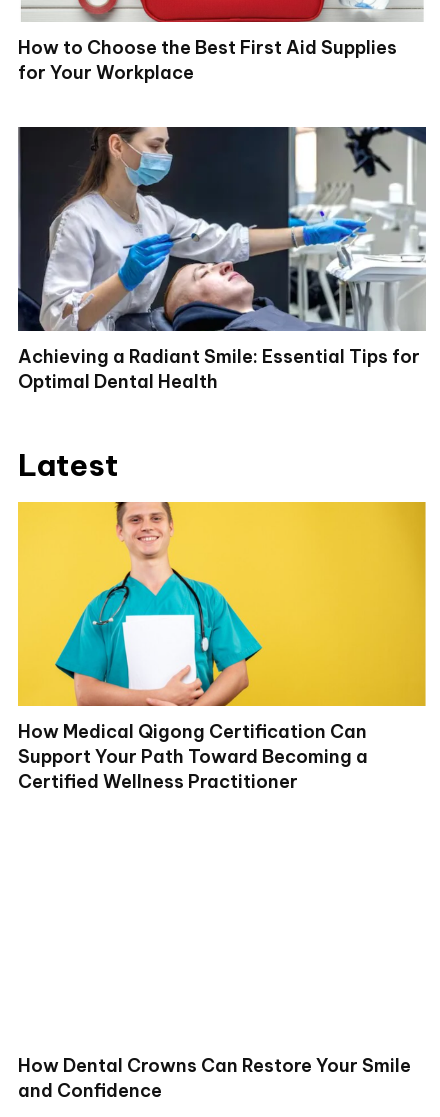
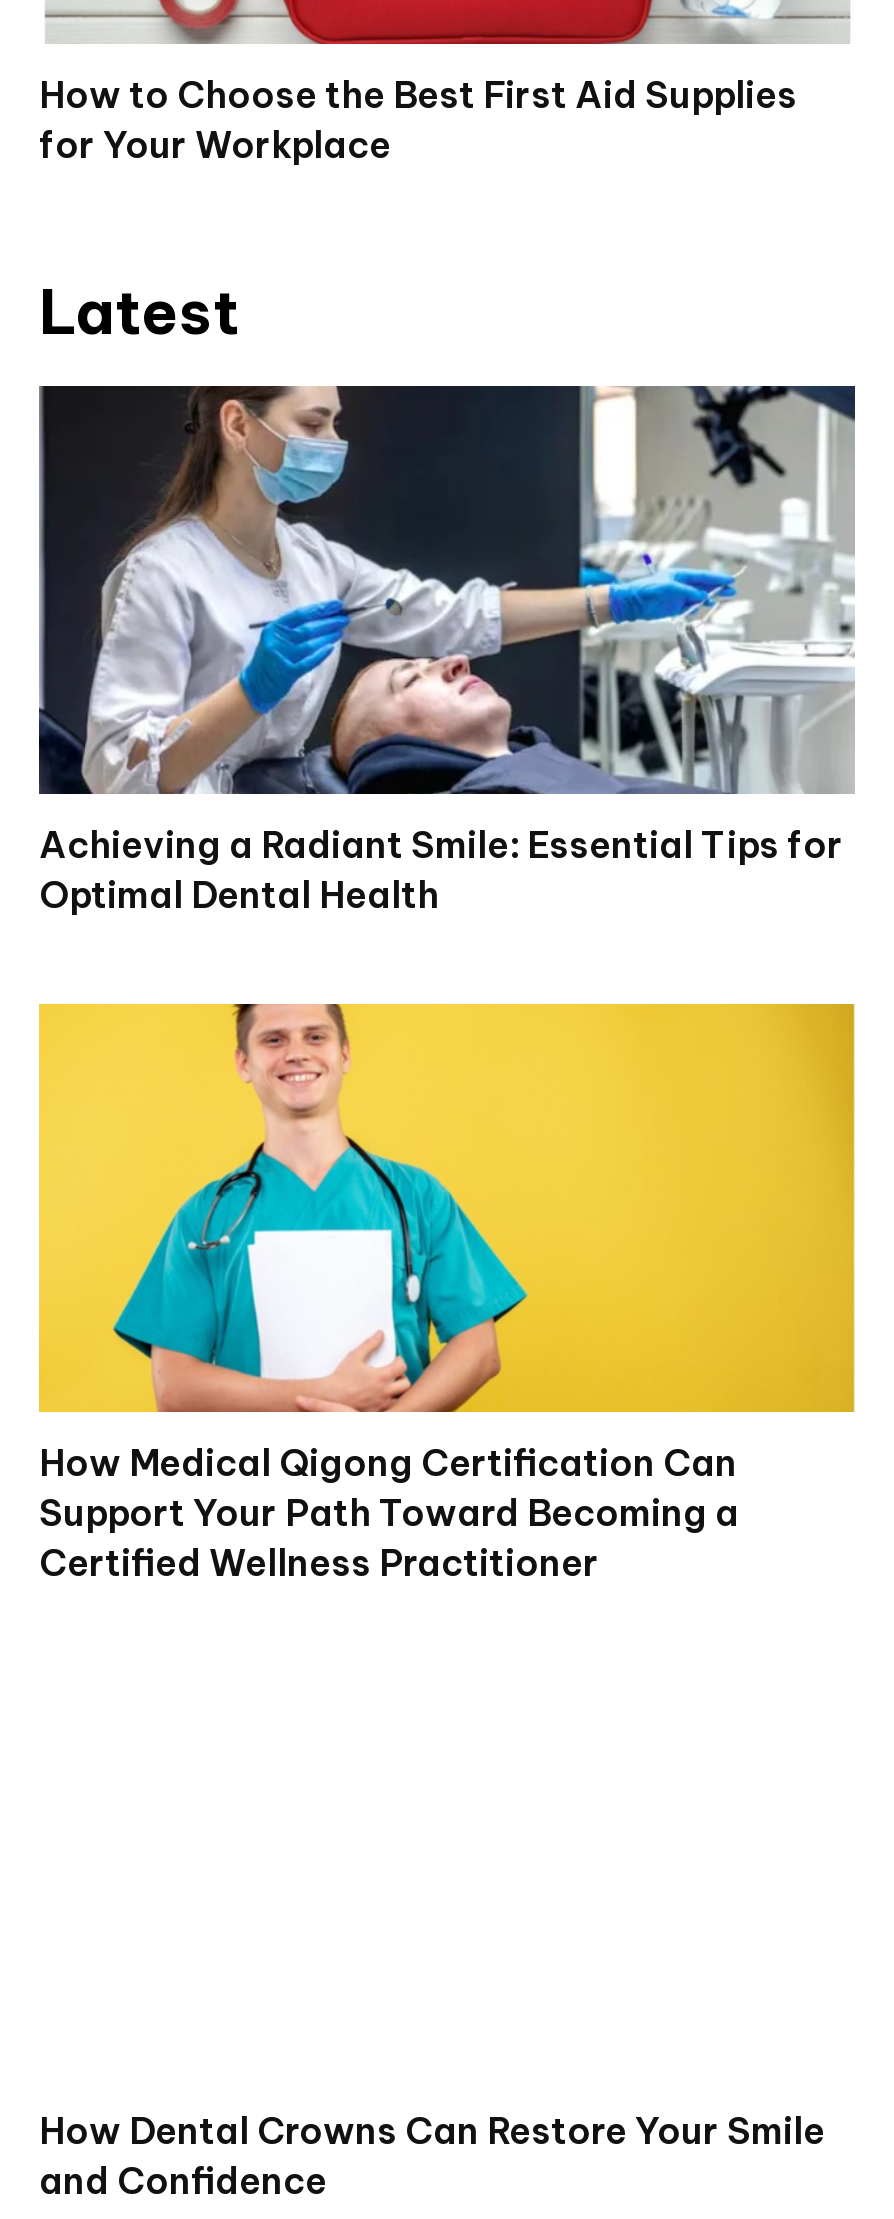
moved down: [image] | Achieving a Radiant Smile: Essential Tips for | Optimal Dental Health

moved up: Latest
